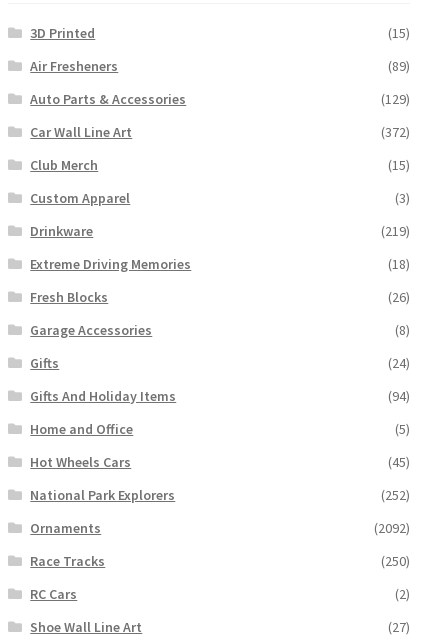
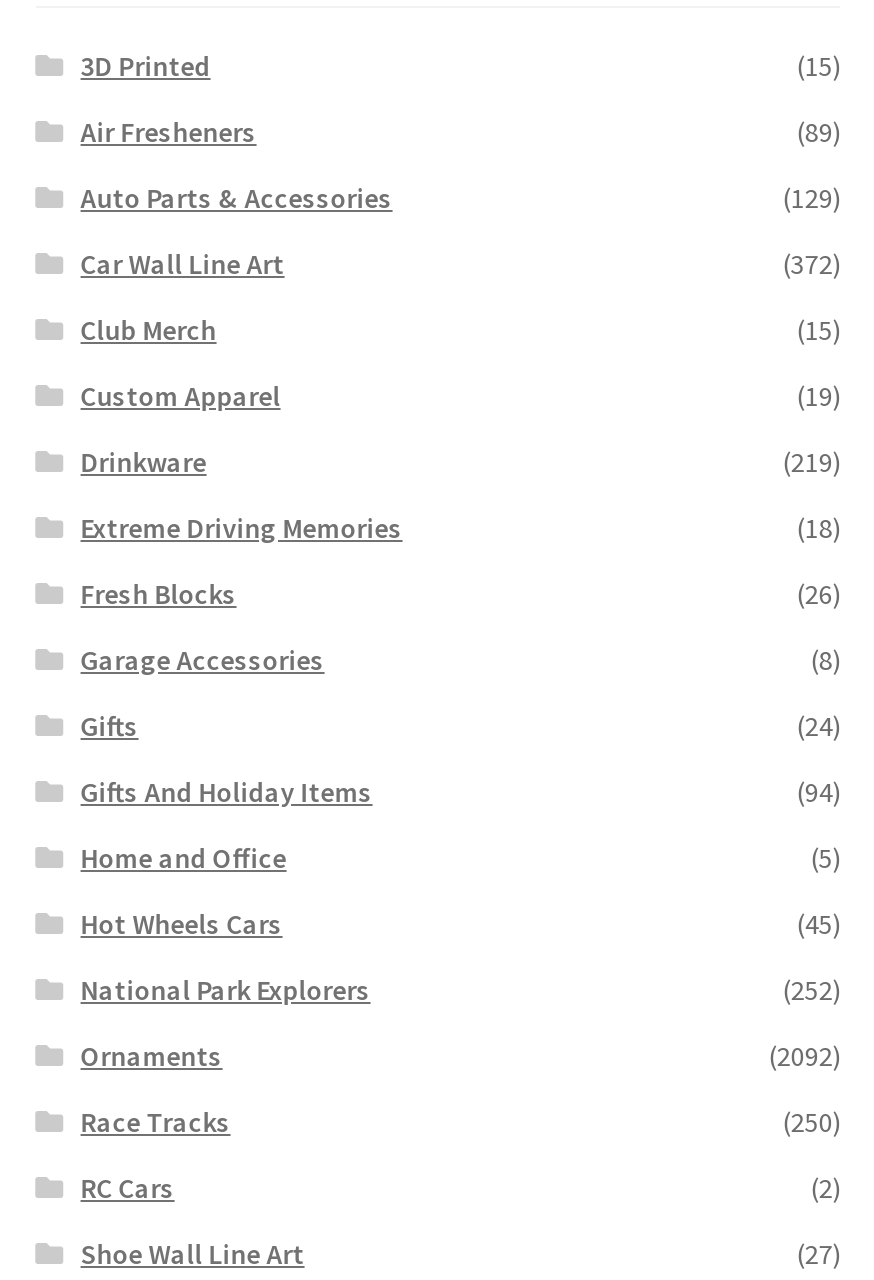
- (3)
+ (19)
